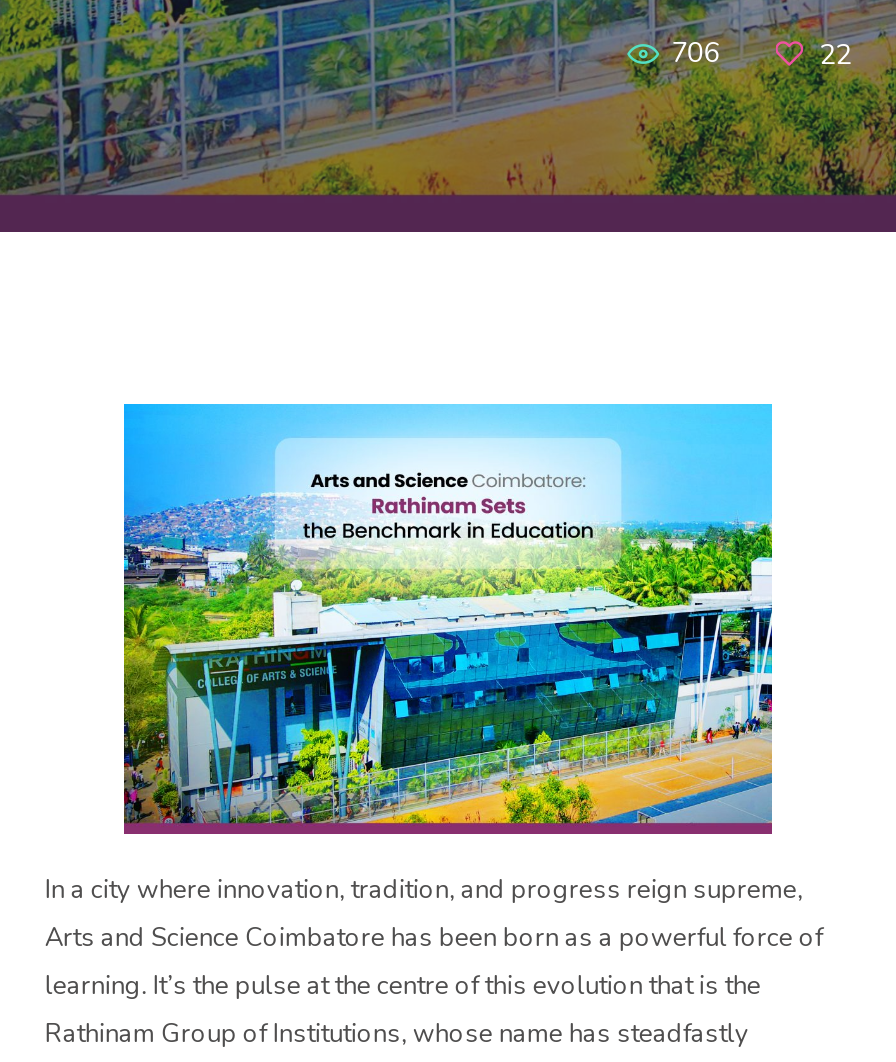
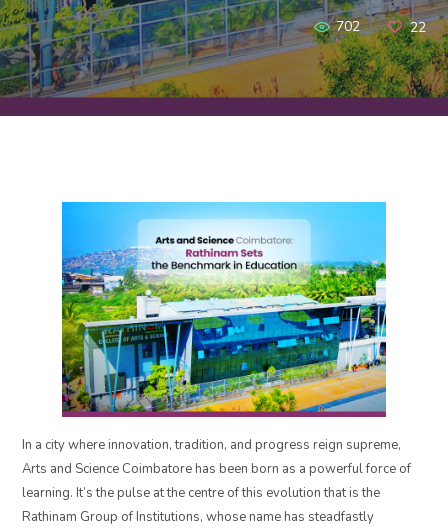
- 706
+ 702
